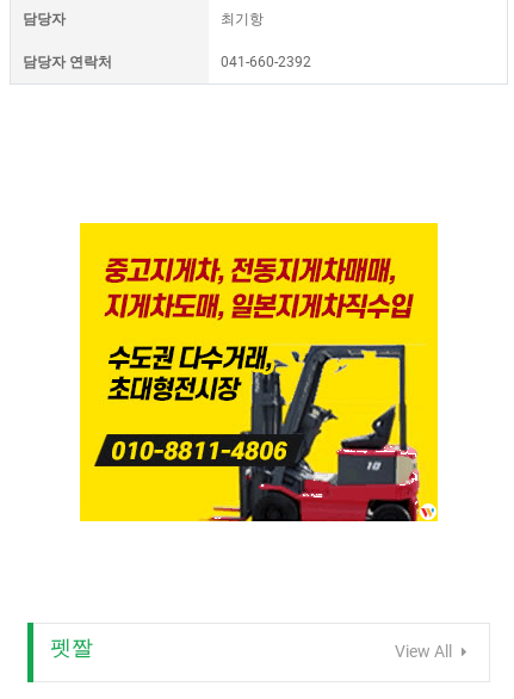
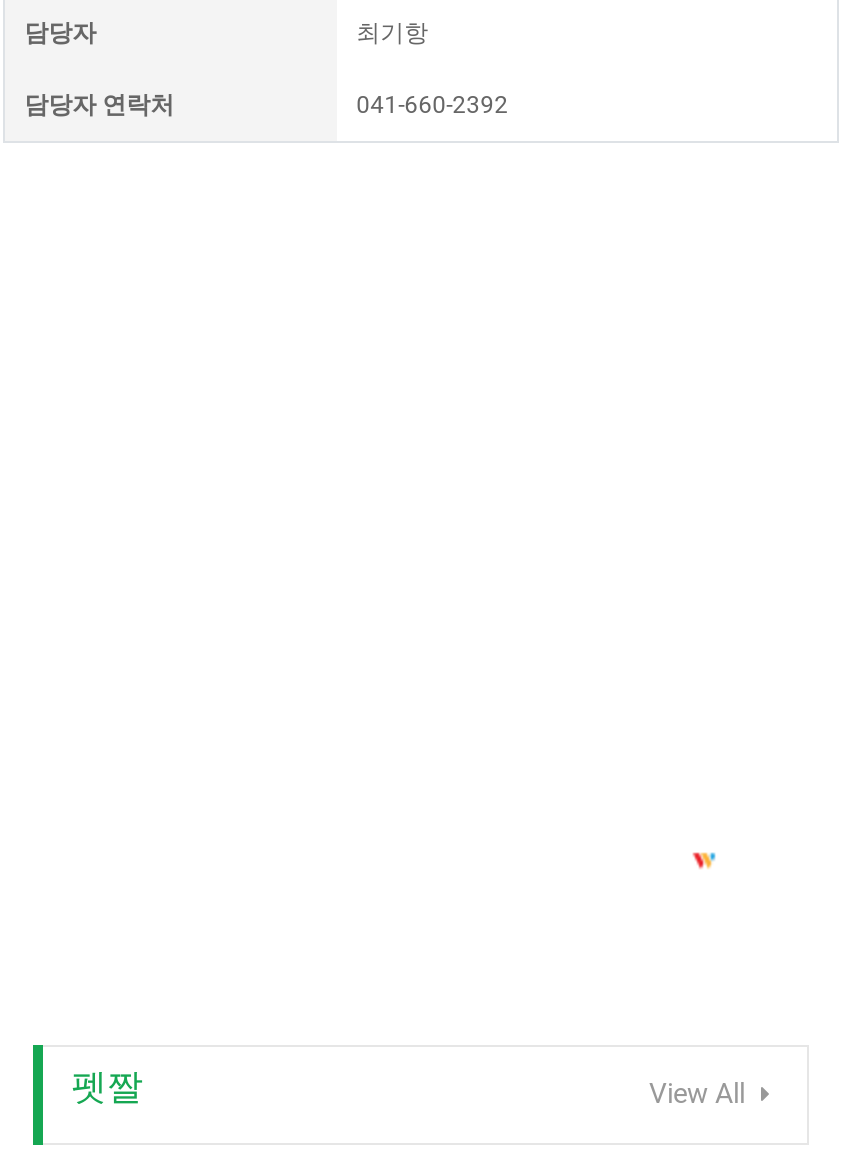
- [image]
